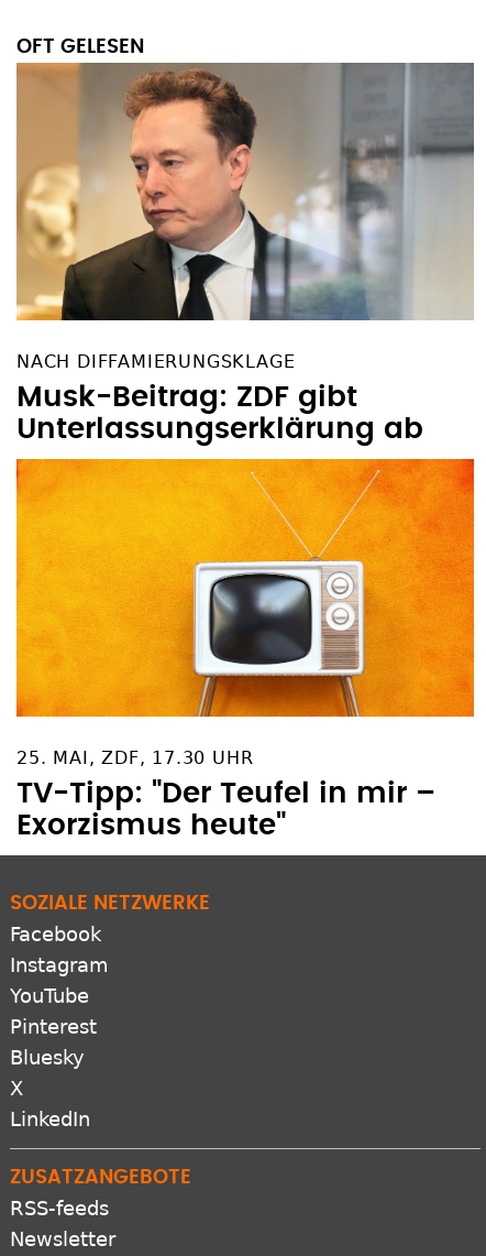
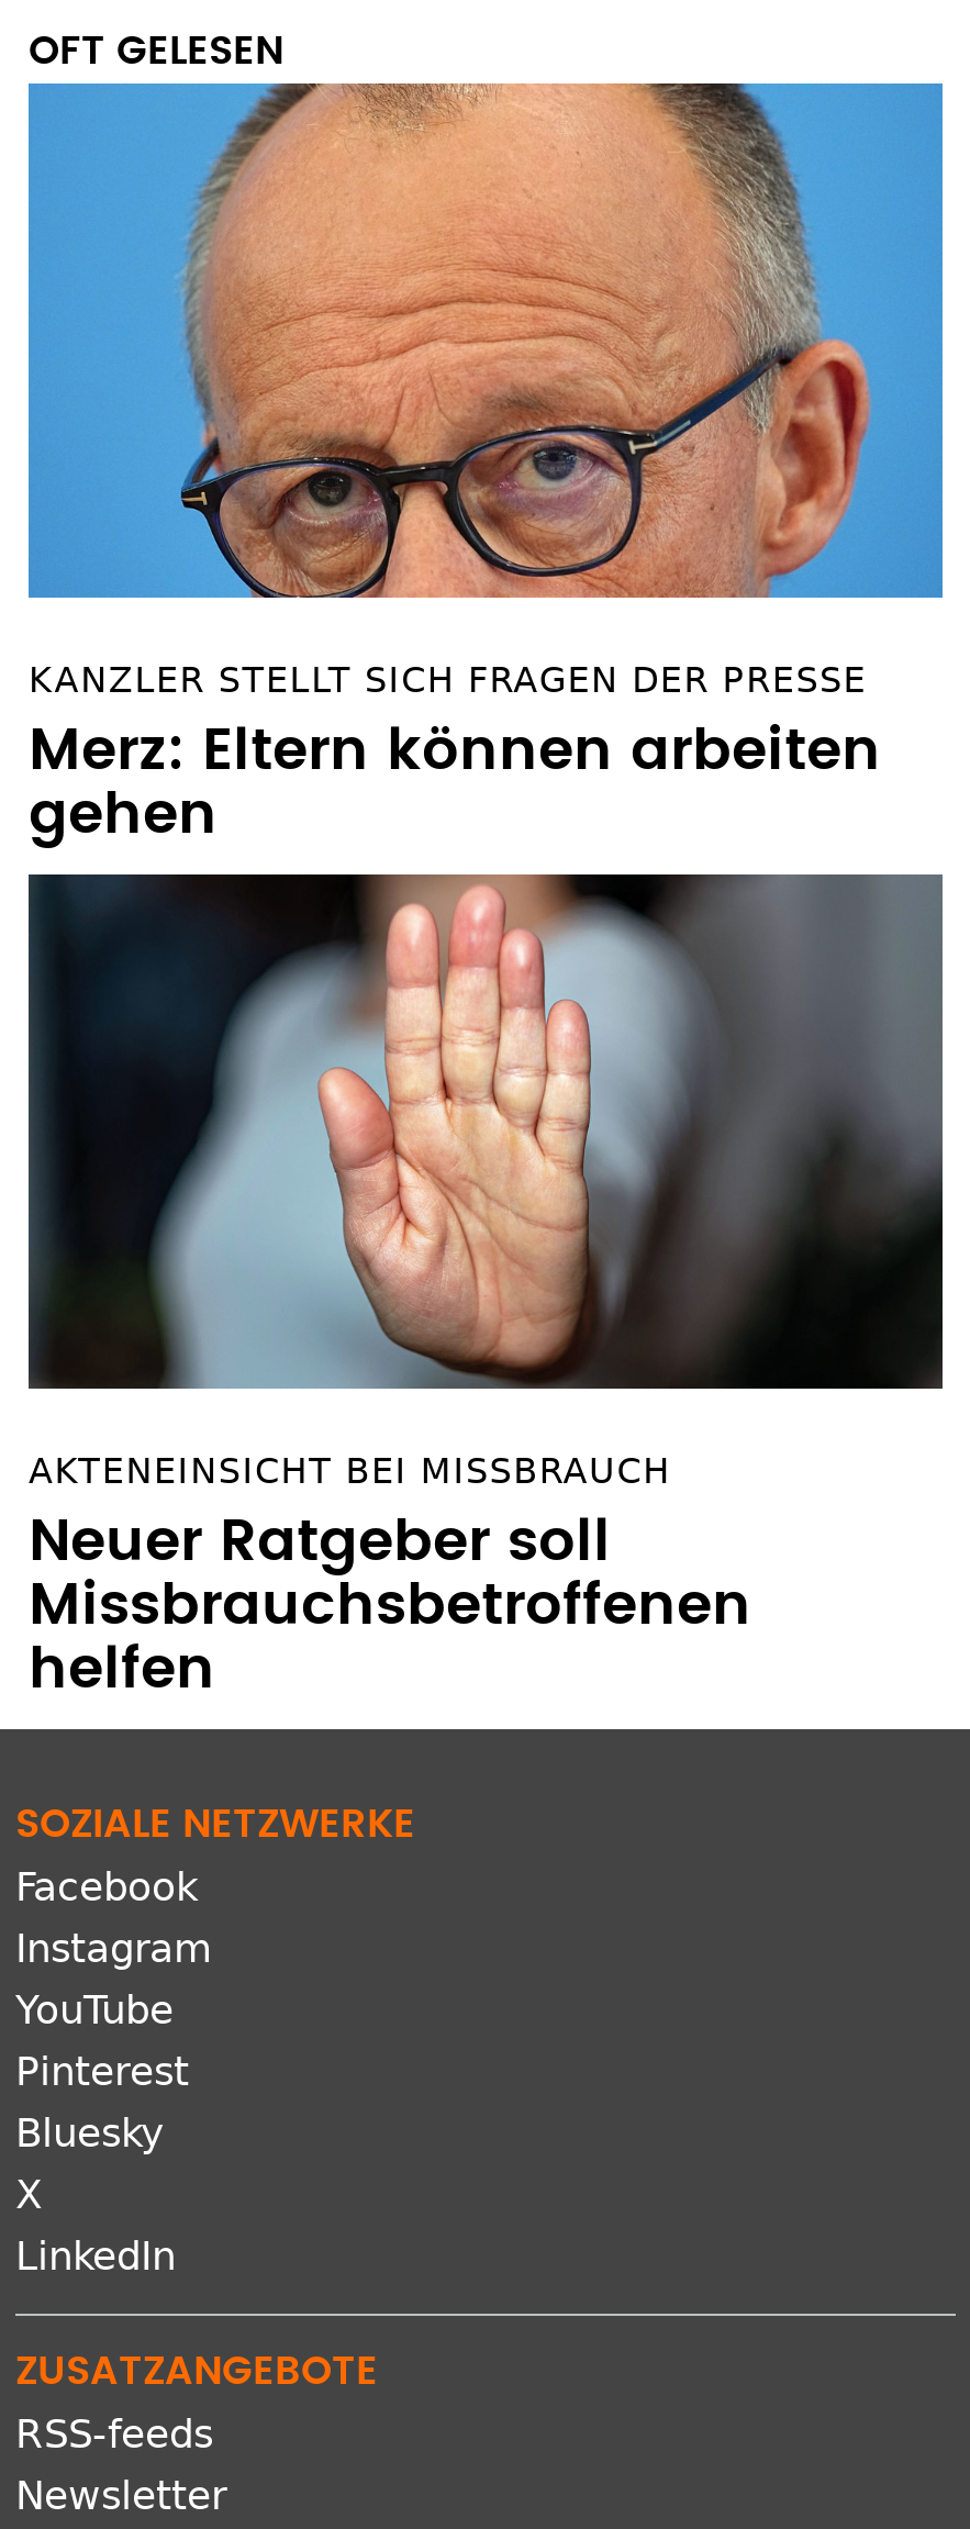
- [image]
- NACH DIFFAMIERUNGSKLAGE
- Musk-Beitrag: ZDF gibt
- Unterlassungserklärung ab
+ [image]
+ KANZLER STELLT SICH FRAGEN DER PRESSE
+ Merz: Eltern können arbeiten
+ gehen

- [image]
- 25. MAI, ZDF, 17.30 UHR
- TV-Tipp: "Der Teufel in mir –
- Exorzismus heute"
+ [image]
+ AKTENEINSICHT BEI MISSBRAUCH
+ Neuer Ratgeber soll
+ Missbrauchsbetroffenen
+ helfen
